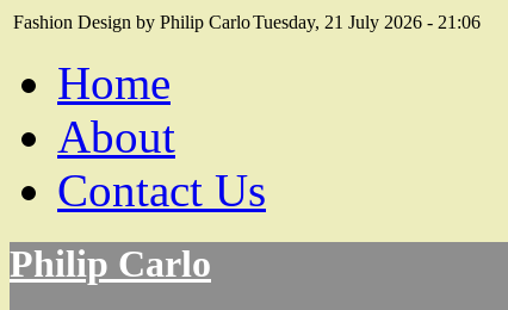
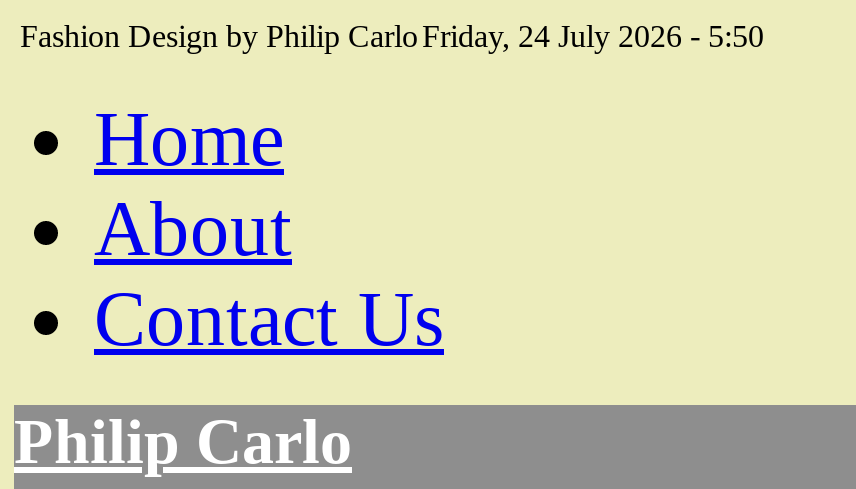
- Fashion Design by Philip Carlo Tuesday, 21 July 2026 - 21:06
+ Fashion Design by Philip Carlo Friday, 24 July 2026 - 5:50
